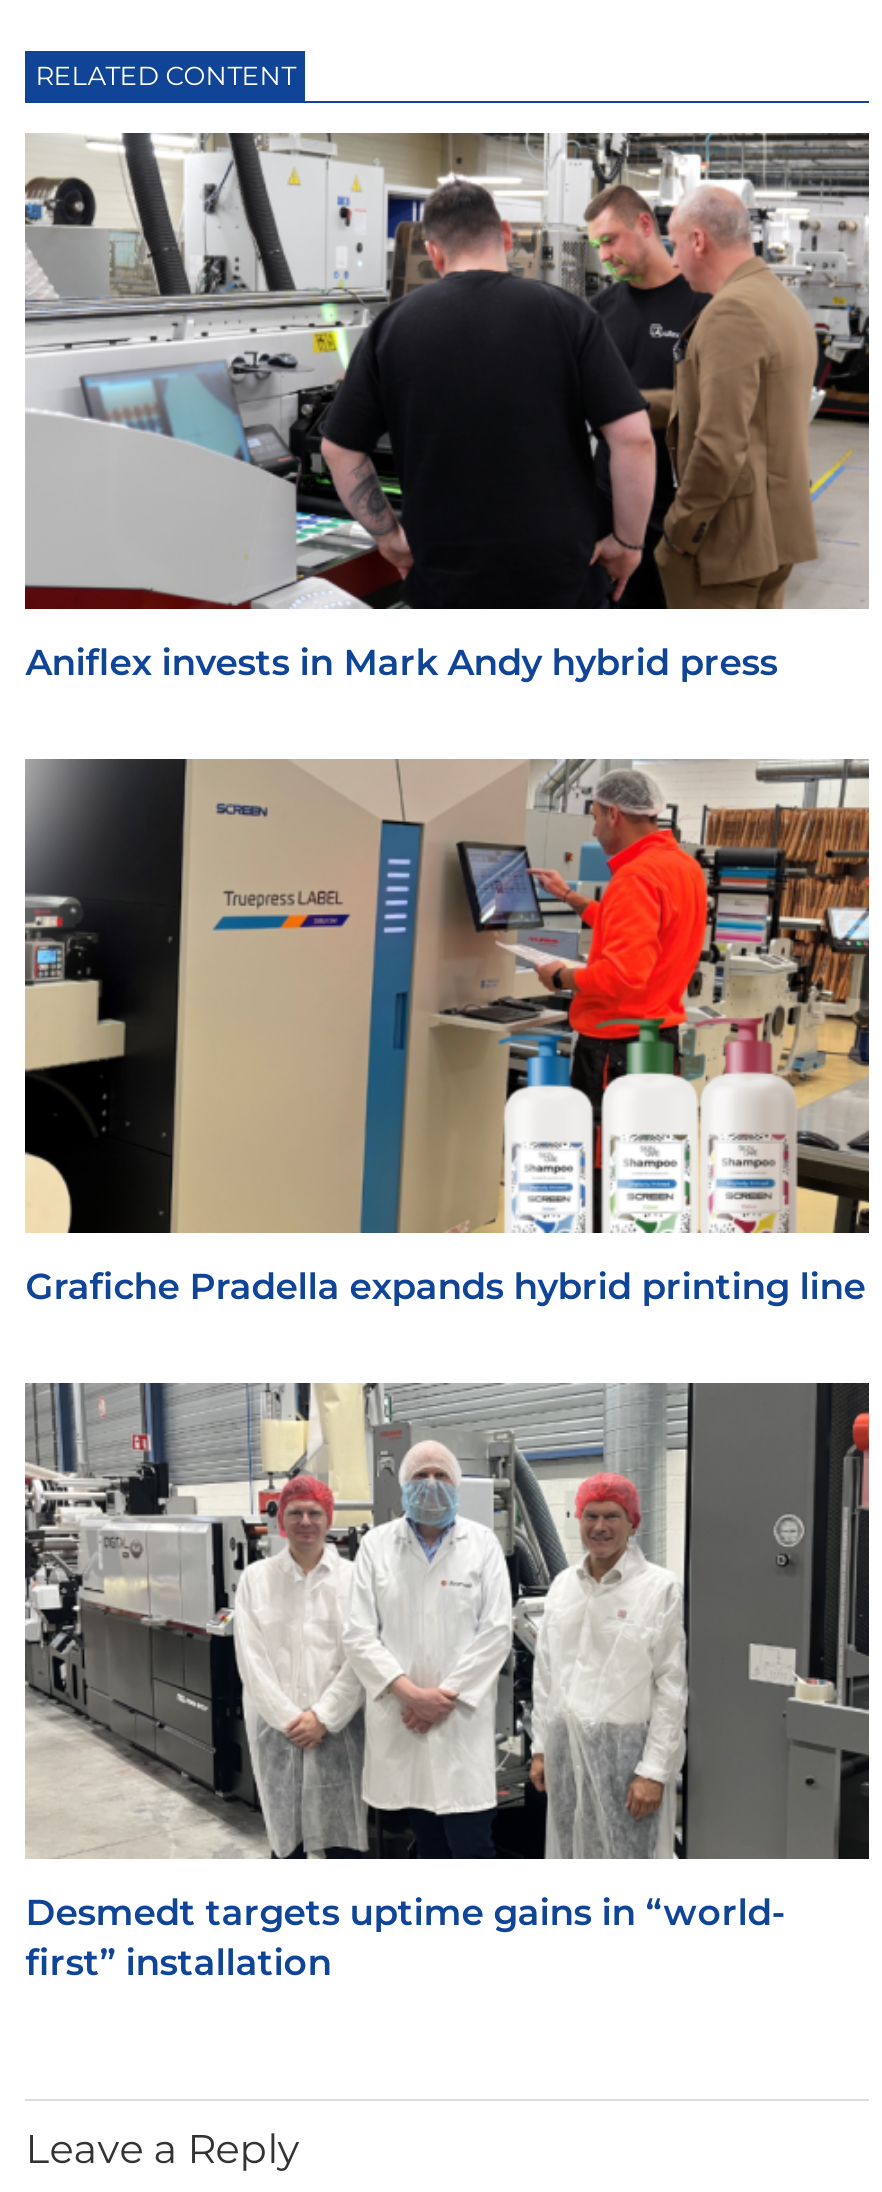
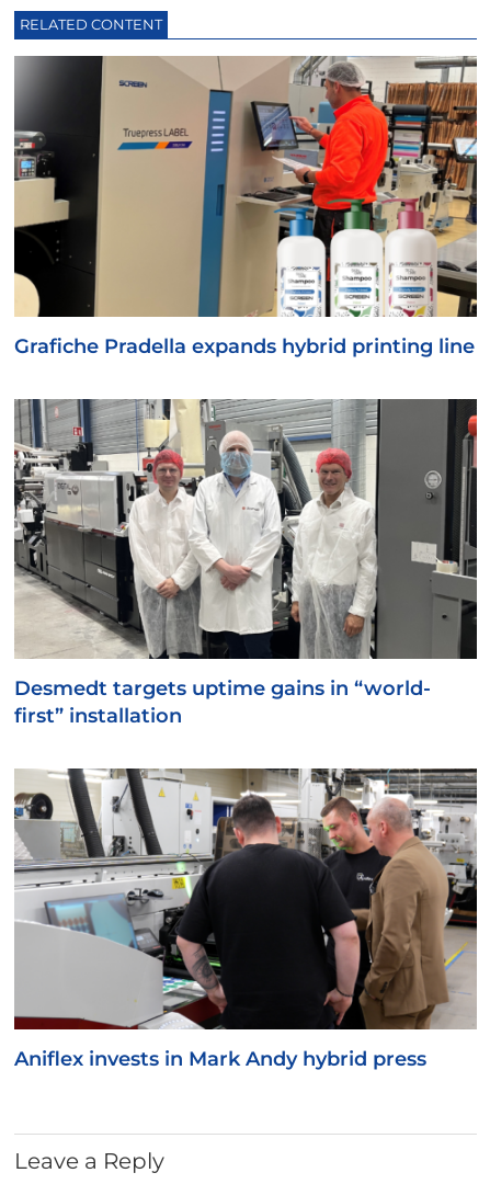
moved down: [image] | Aniflex invests in Mark Andy hybrid press

moved up: [image] | Grafiche Pradella expands hybrid printing line | Desmedt targets uptime gains in “world- | first” installation
